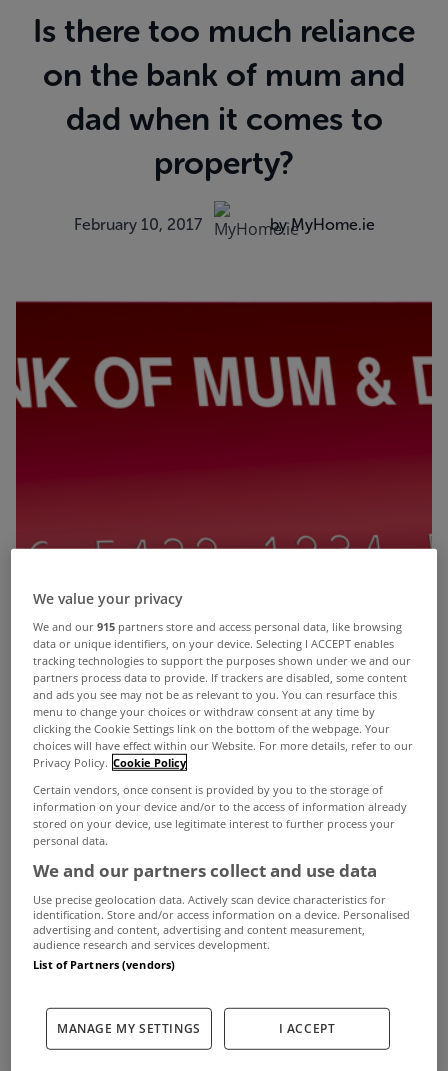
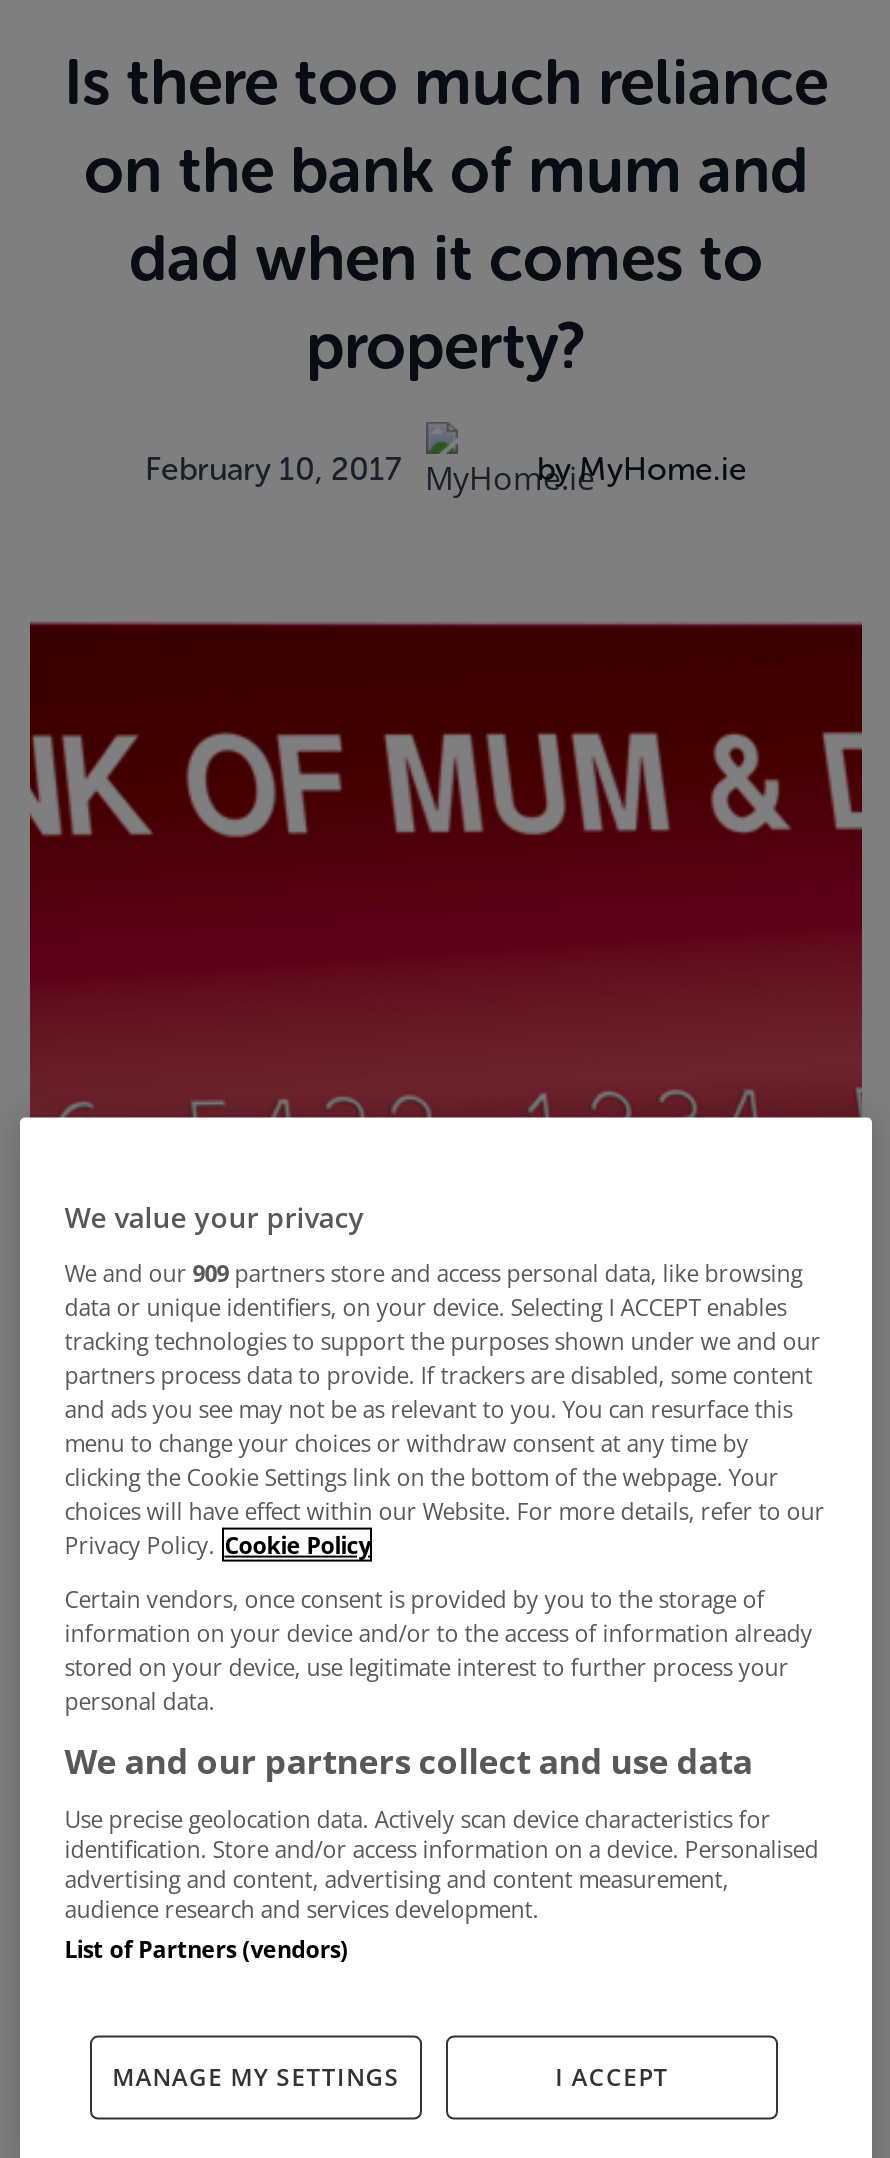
- We and our 915 partners store and access personal data, like browsing
+ We and our 909 partners store and access personal data, like browsing
